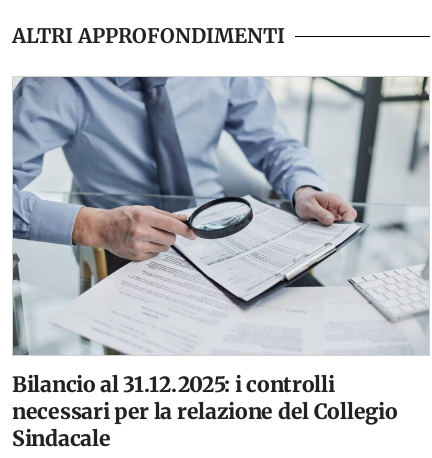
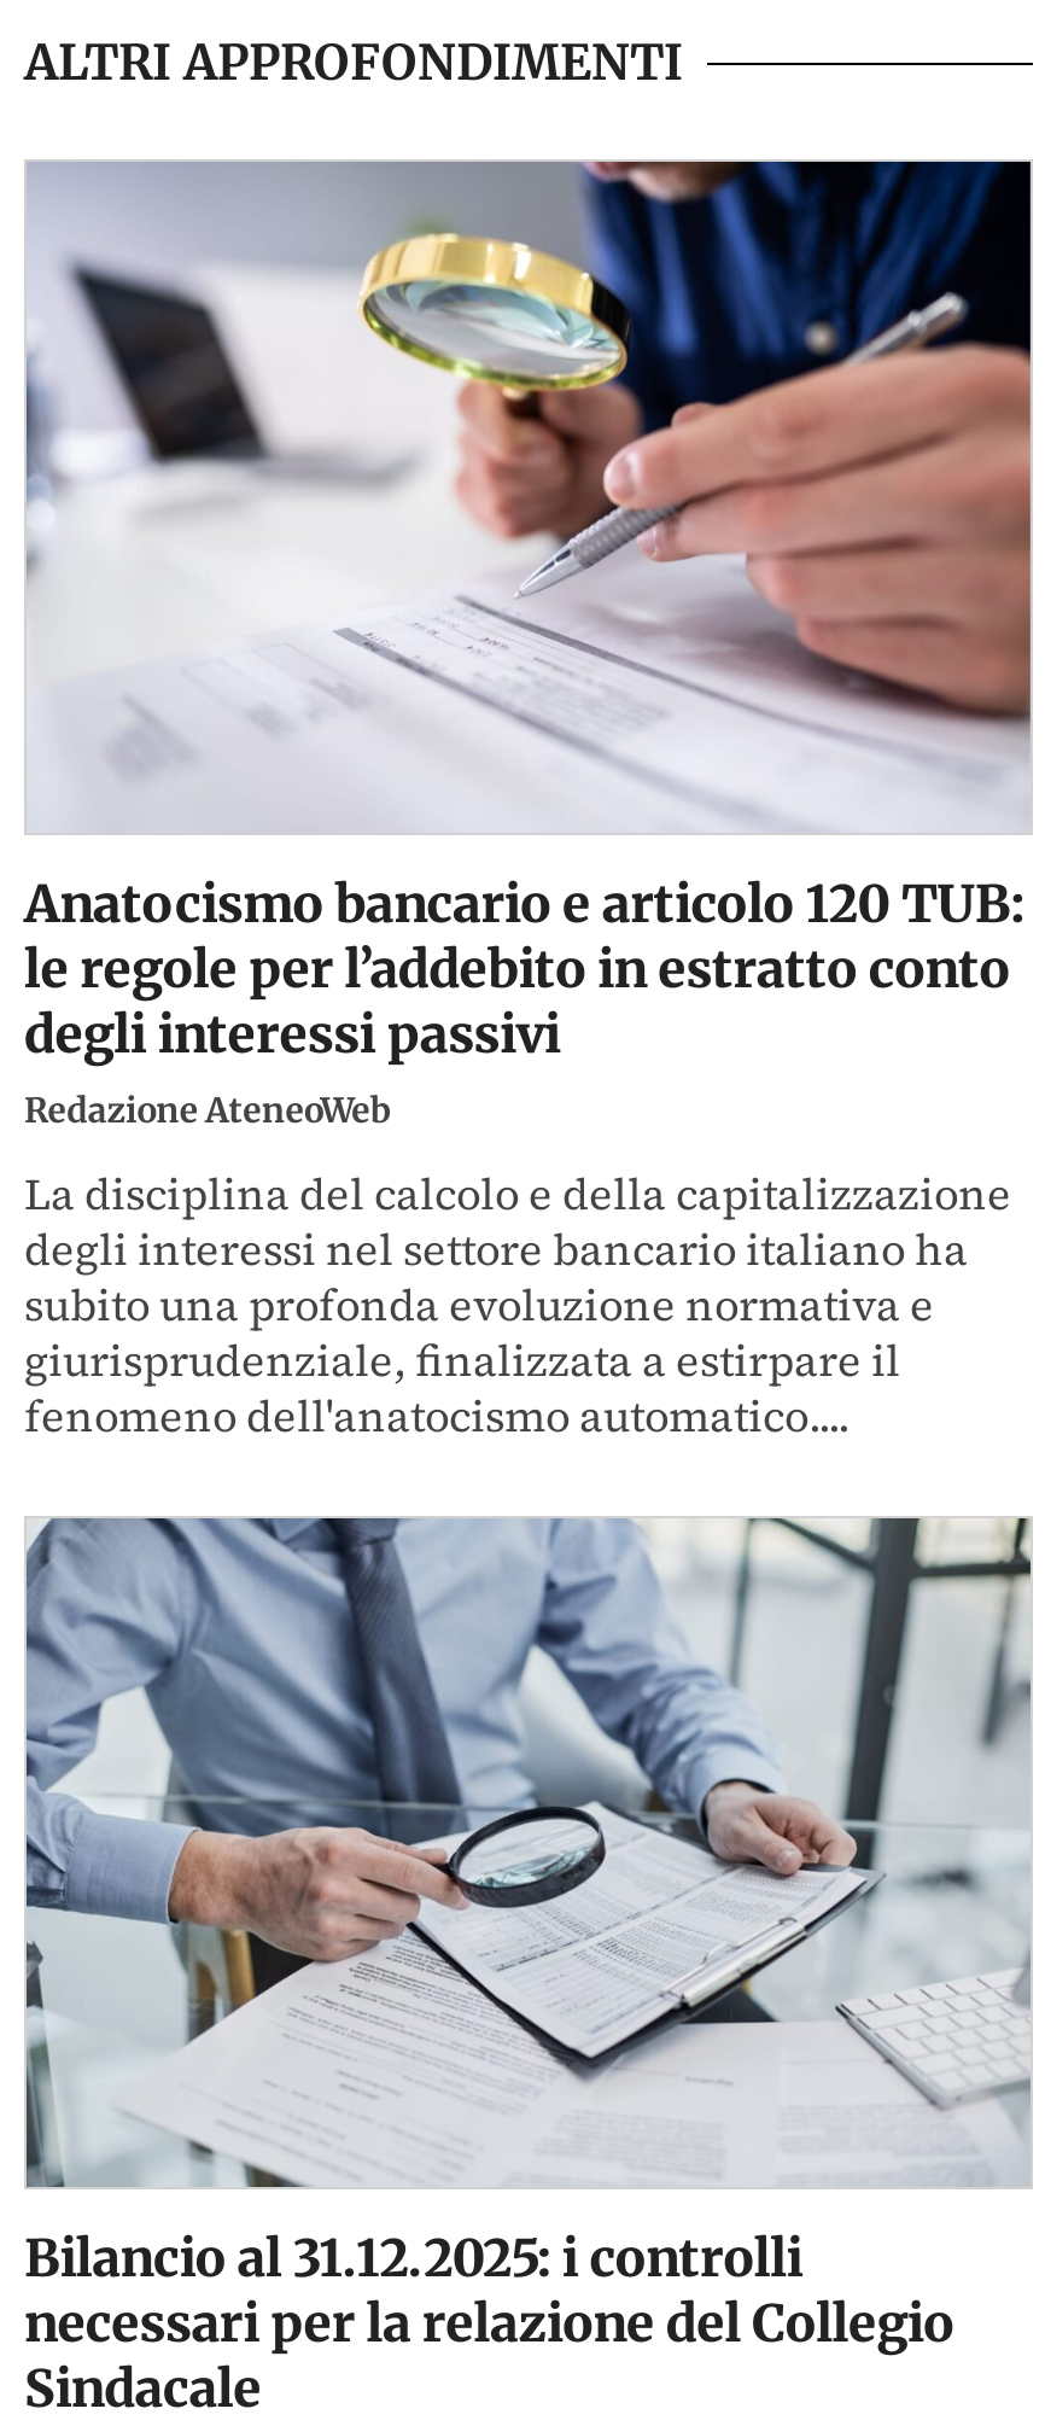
+ [image]
+ Anatocismo bancario e articolo 120 TUB:
+ le regole per l’addebito in estratto conto
+ degli interessi passivi
+ Redazione AteneoWeb
+ La disciplina del calcolo e della capitalizzazione
+ degli interessi nel settore bancario italiano ha
+ subito una profonda evoluzione normativa e
+ giurisprudenziale, finalizzata a estirpare il
+ fenomeno dell'anatocismo automatico....
